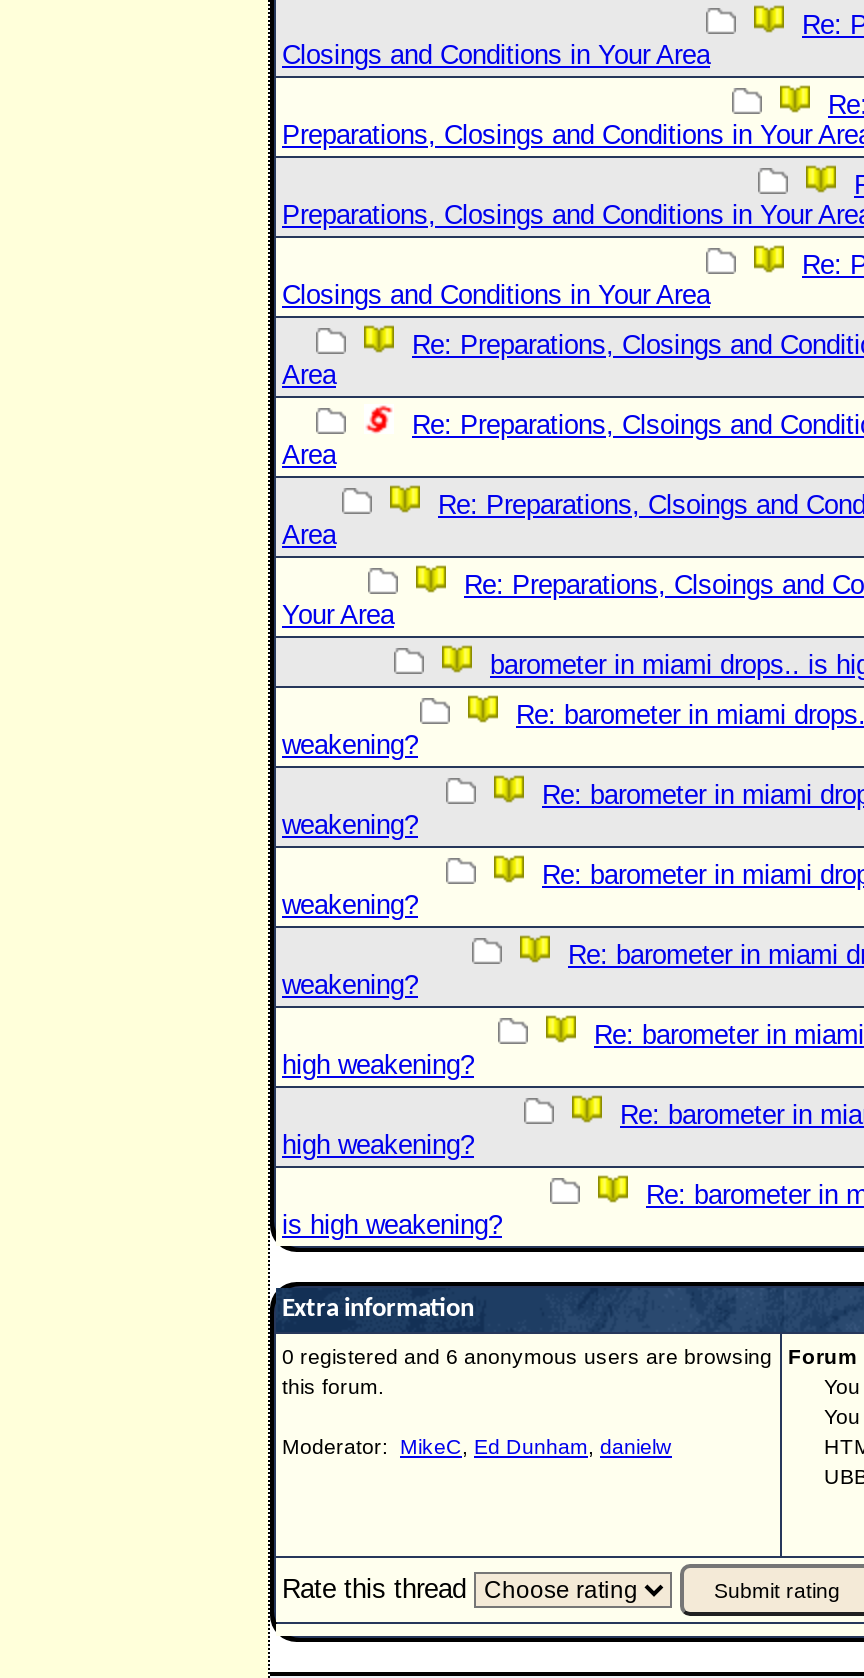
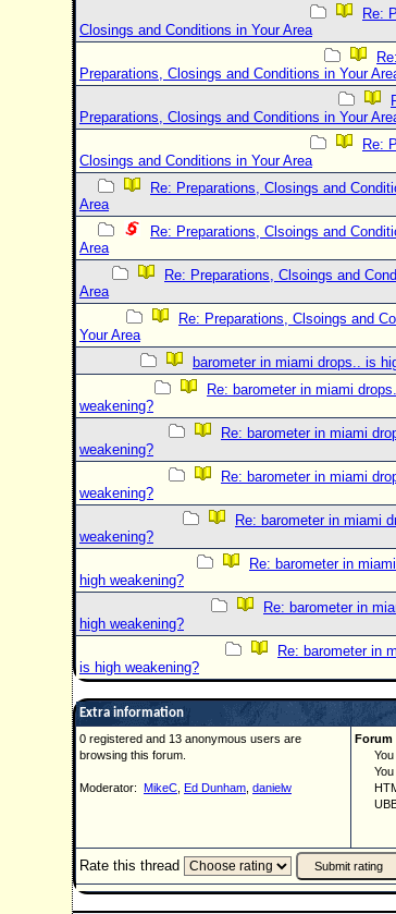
- 0 registered and 6 anonymous users are browsing
- this forum.
+ 0 registered and 13 anonymous users are
+ browsing this forum.
